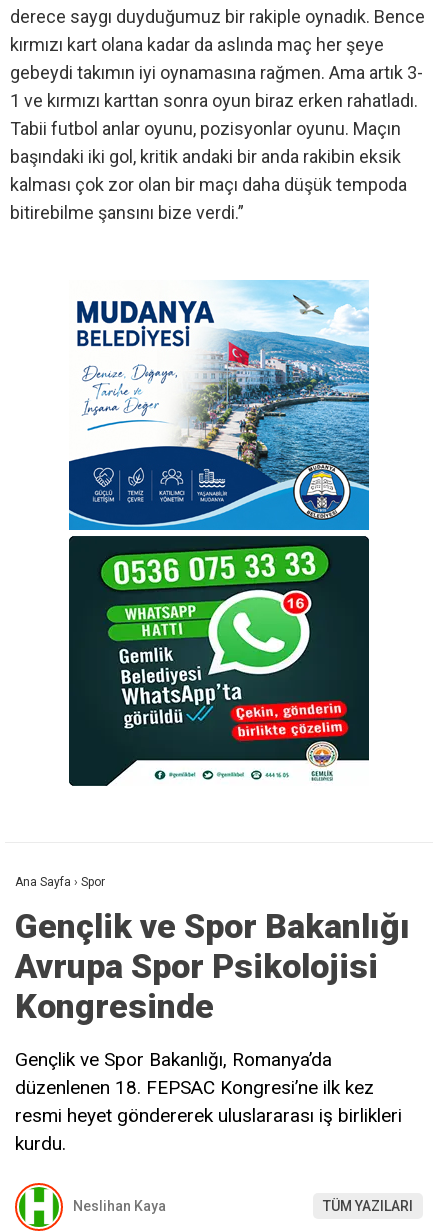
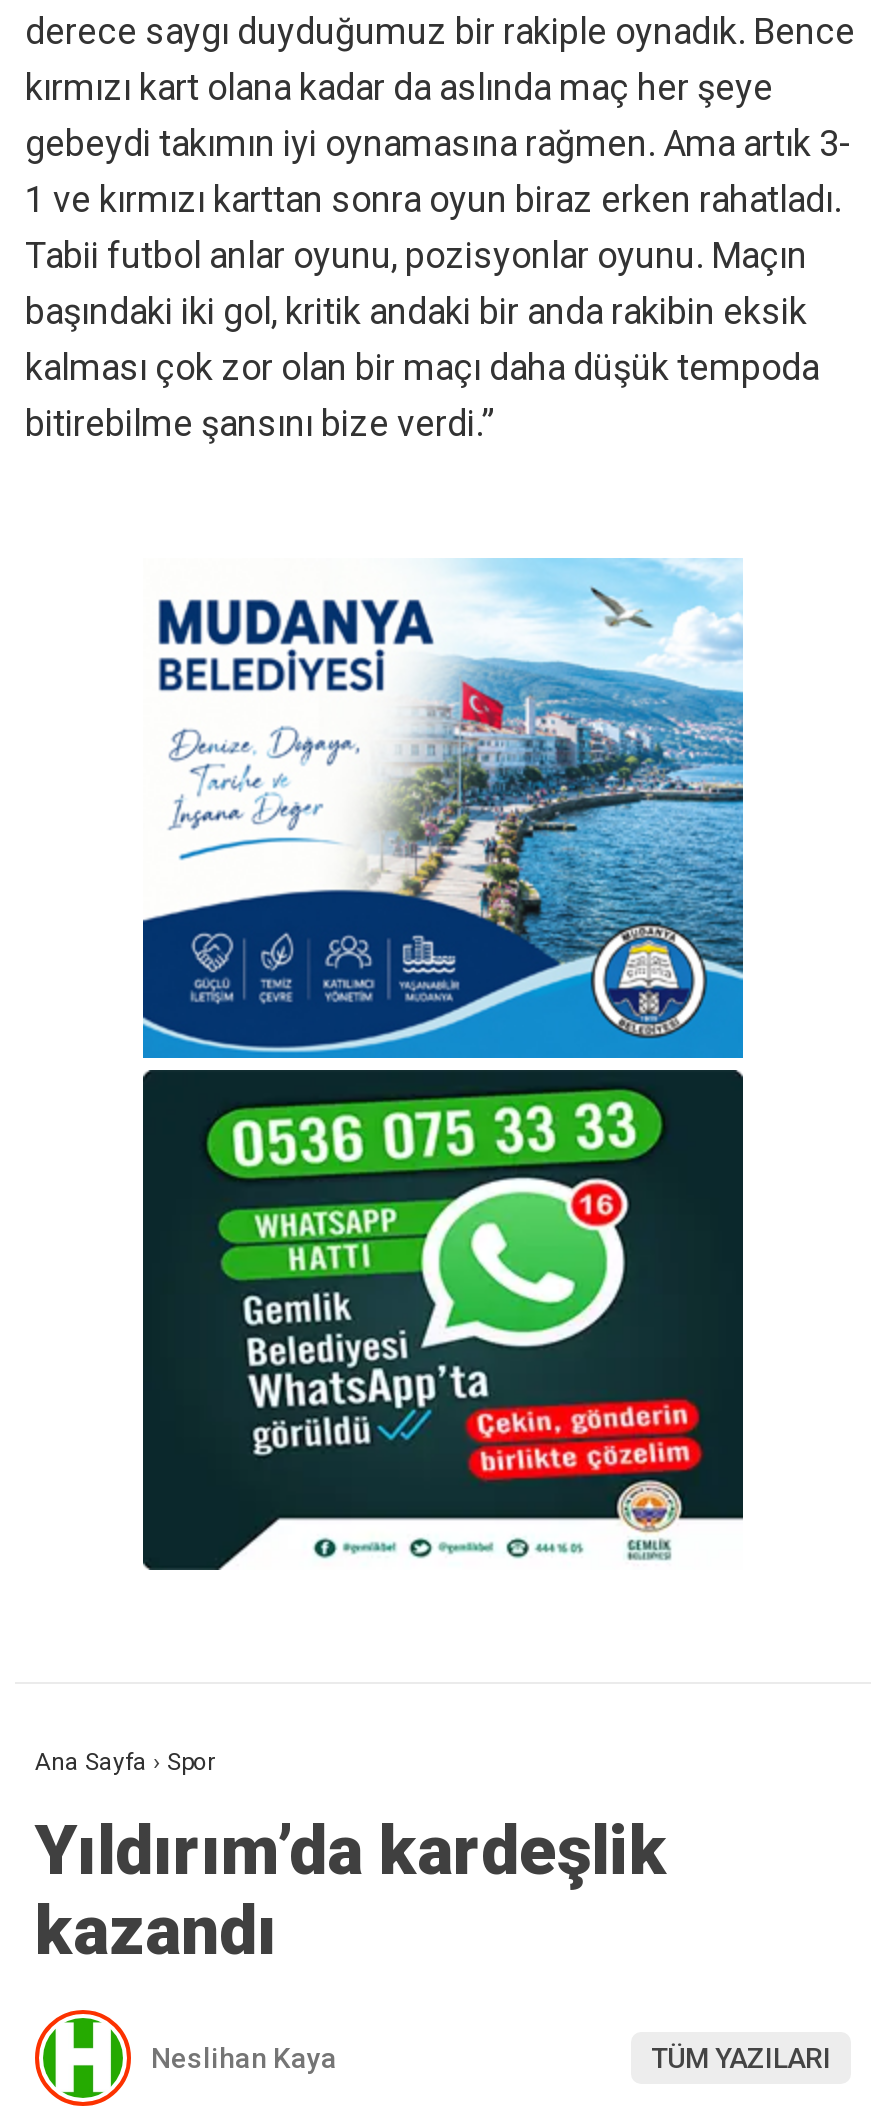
- Gençlik ve Spor Bakanlığı
- Avrupa Spor Psikolojisi
- Kongresinde
- Gençlik ve Spor Bakanlığı, Romanya’da
- düzenlenen 18. FEPSAC Kongresi’ne ilk kez
- resmi heyet göndererek uluslararası iş birlikleri
- kurdu.
+ Yıldırım’da kardeşlik
+ kazandı
